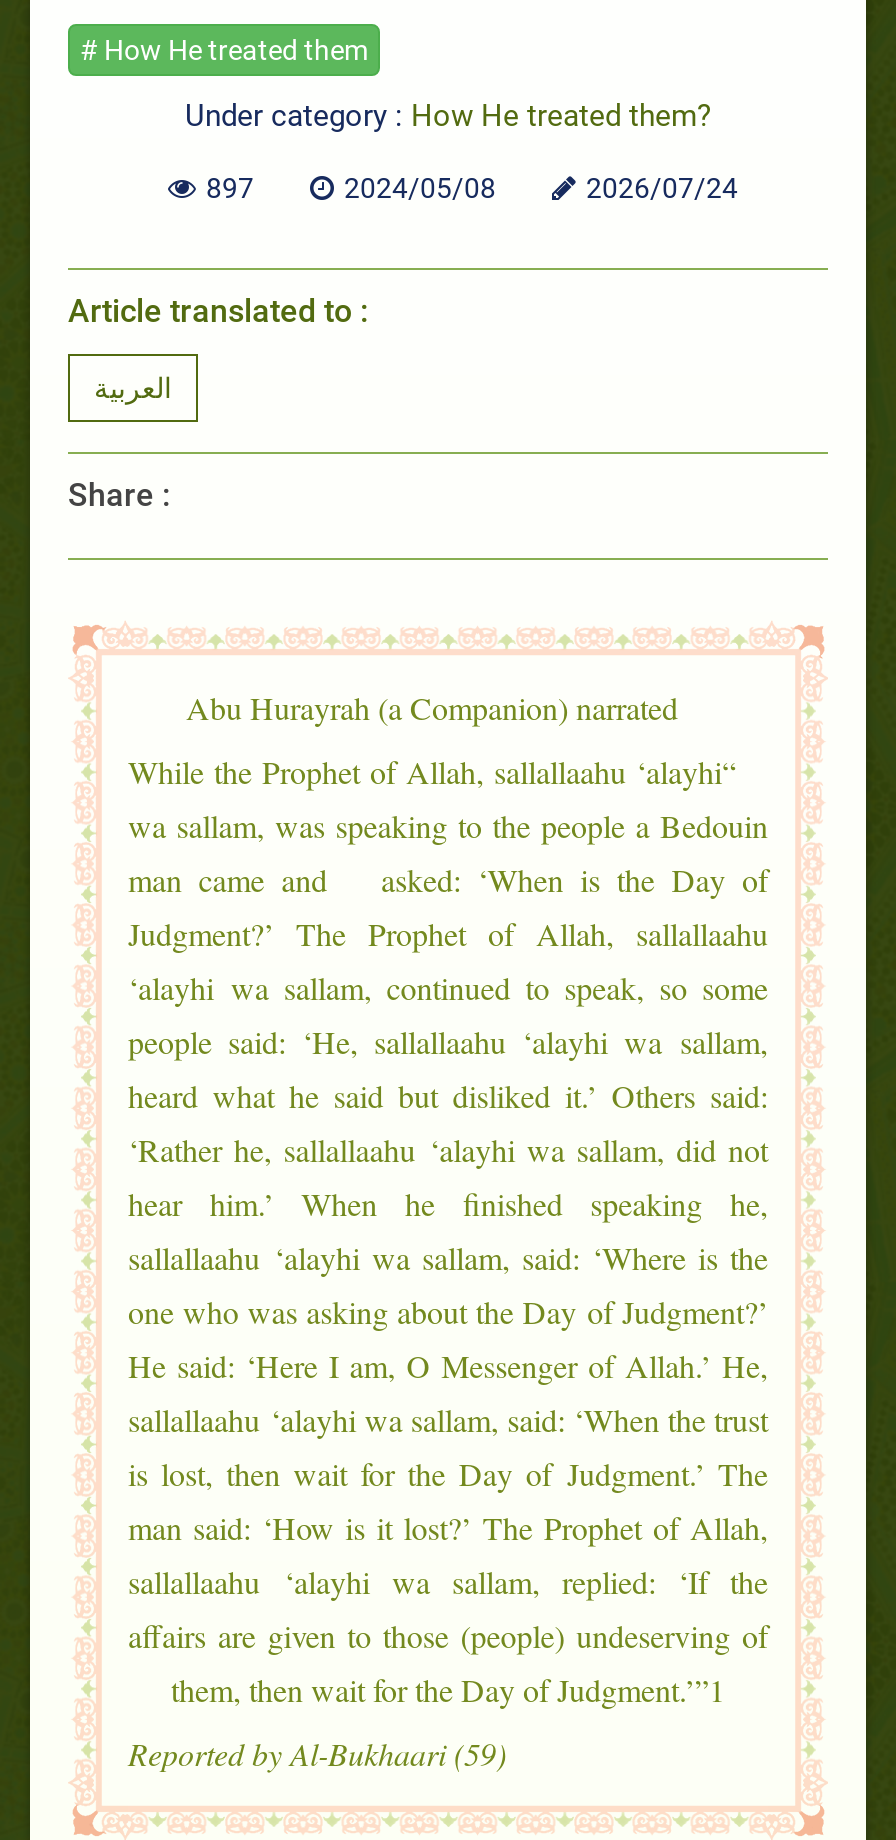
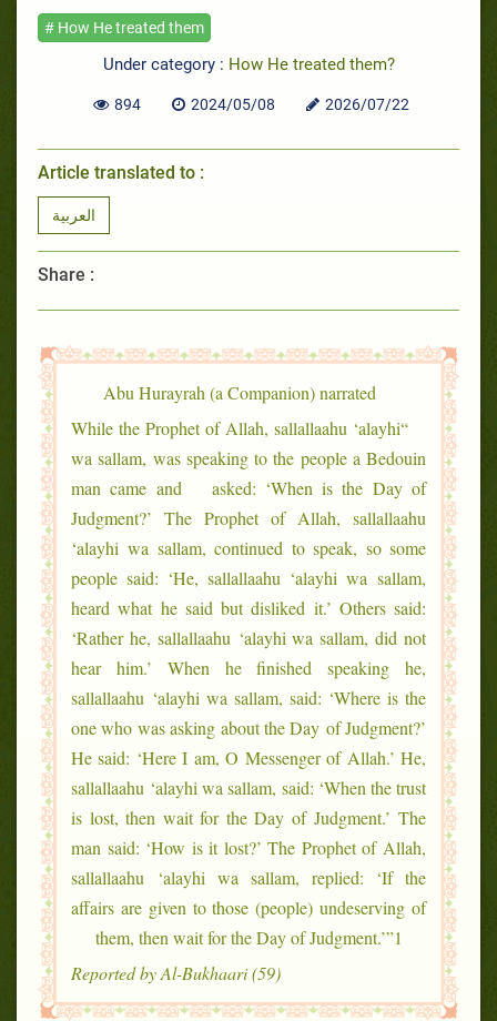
- 897
+ 894

- 2026/07/24
+ 2026/07/22
